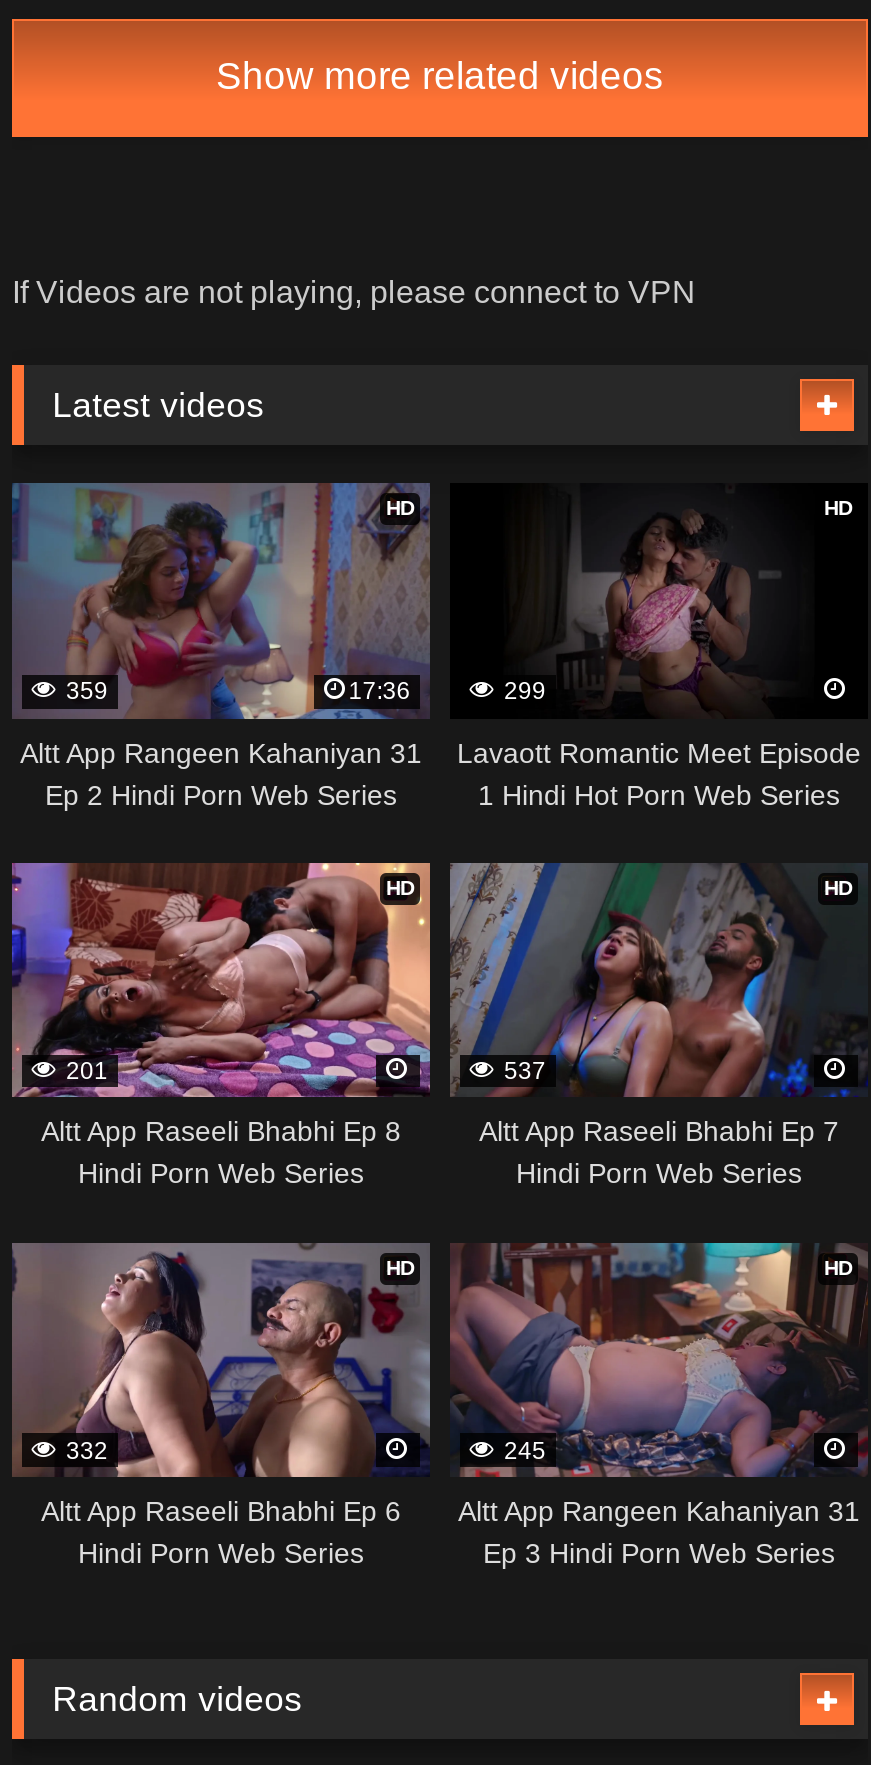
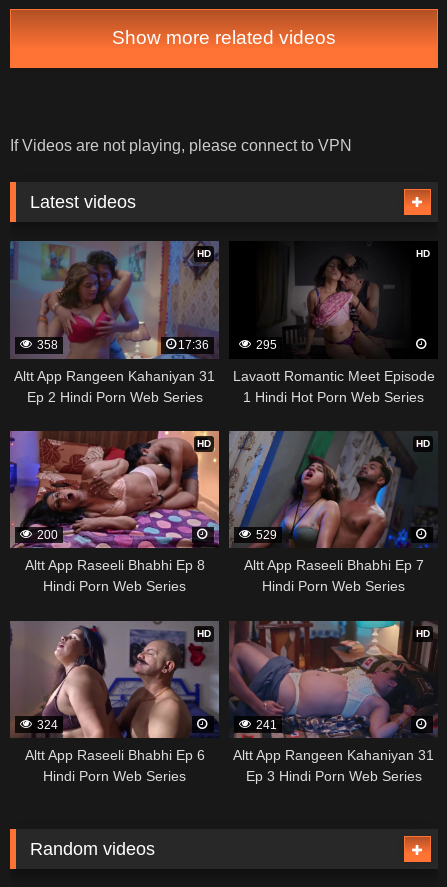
- 359
+ 358

- 299
+ 295

- 201
+ 200

- 537
+ 529

- 332
+ 324

- 245
+ 241
